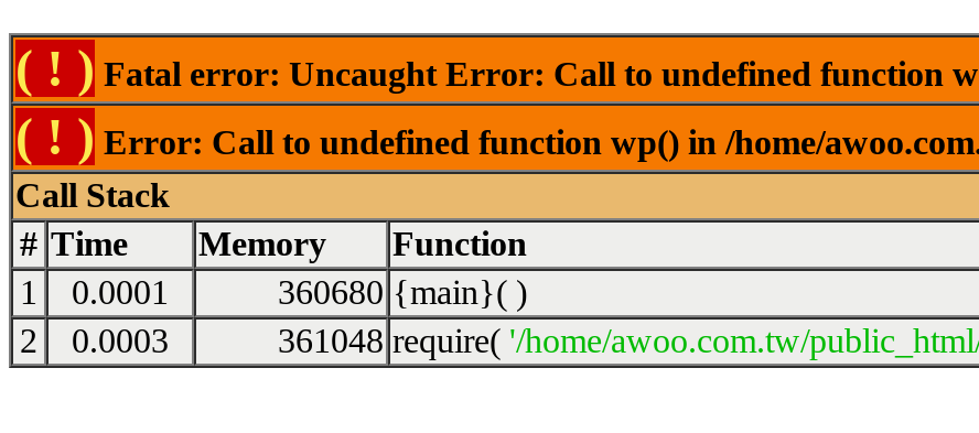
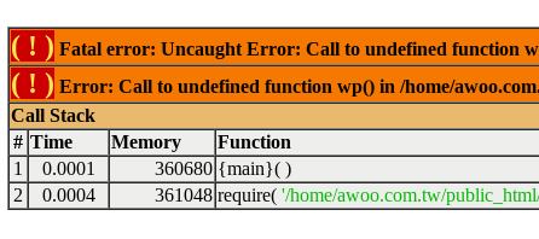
- 2 0.0003
+ 2 0.0004
